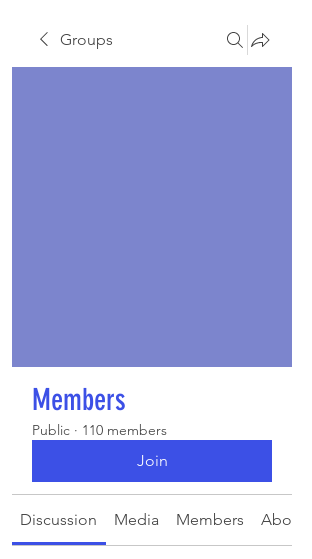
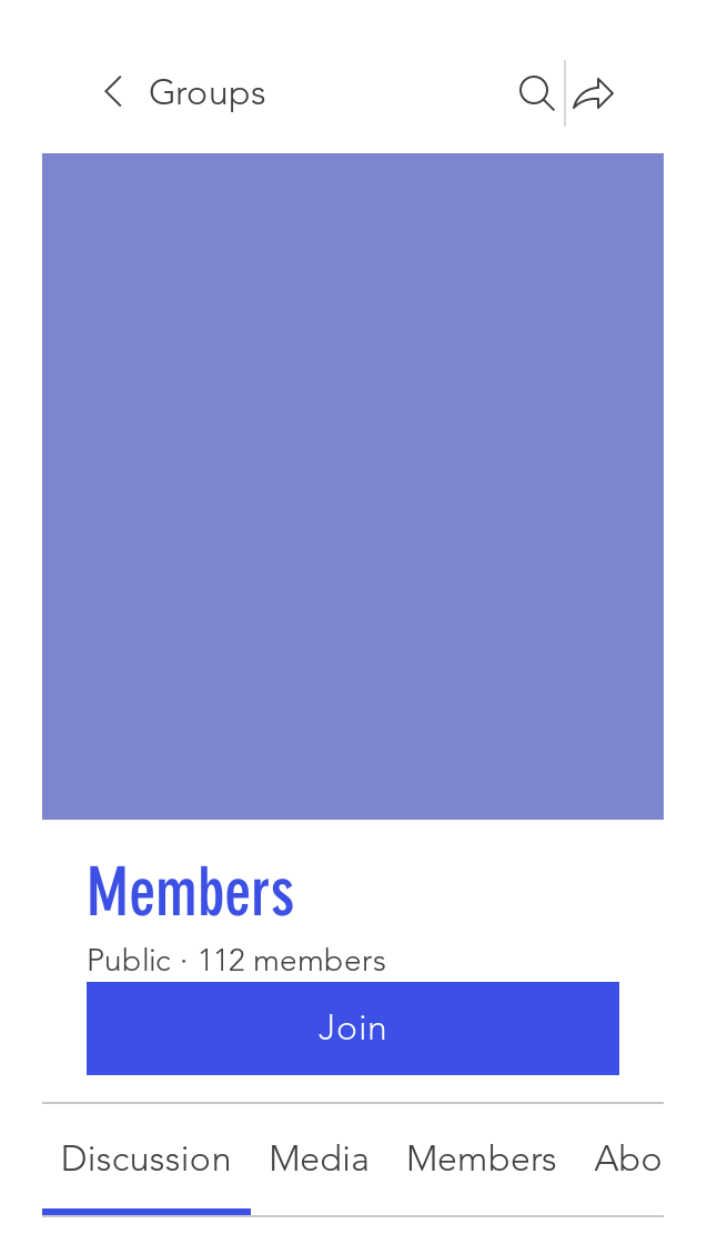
- Public · 110 members
+ Public · 112 members
